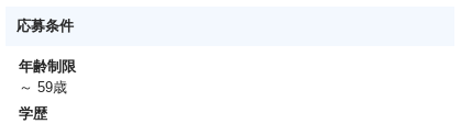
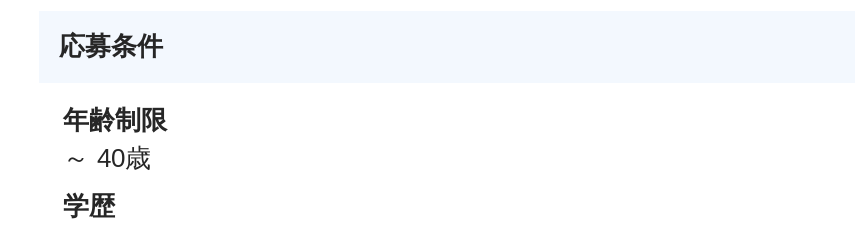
- ～ 59歳
+ ～ 40歳
